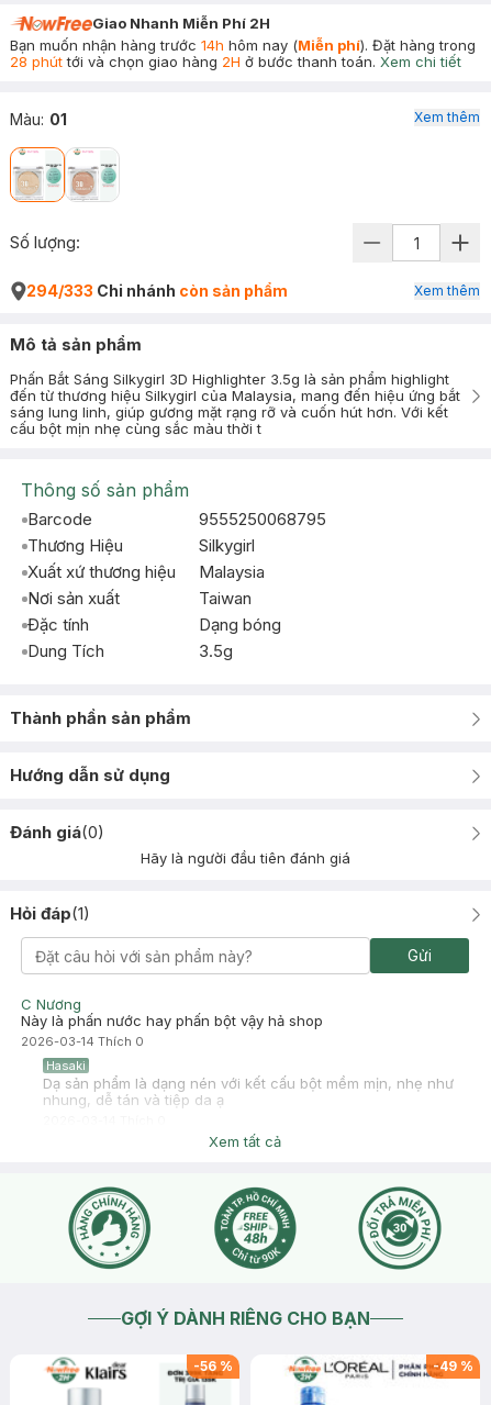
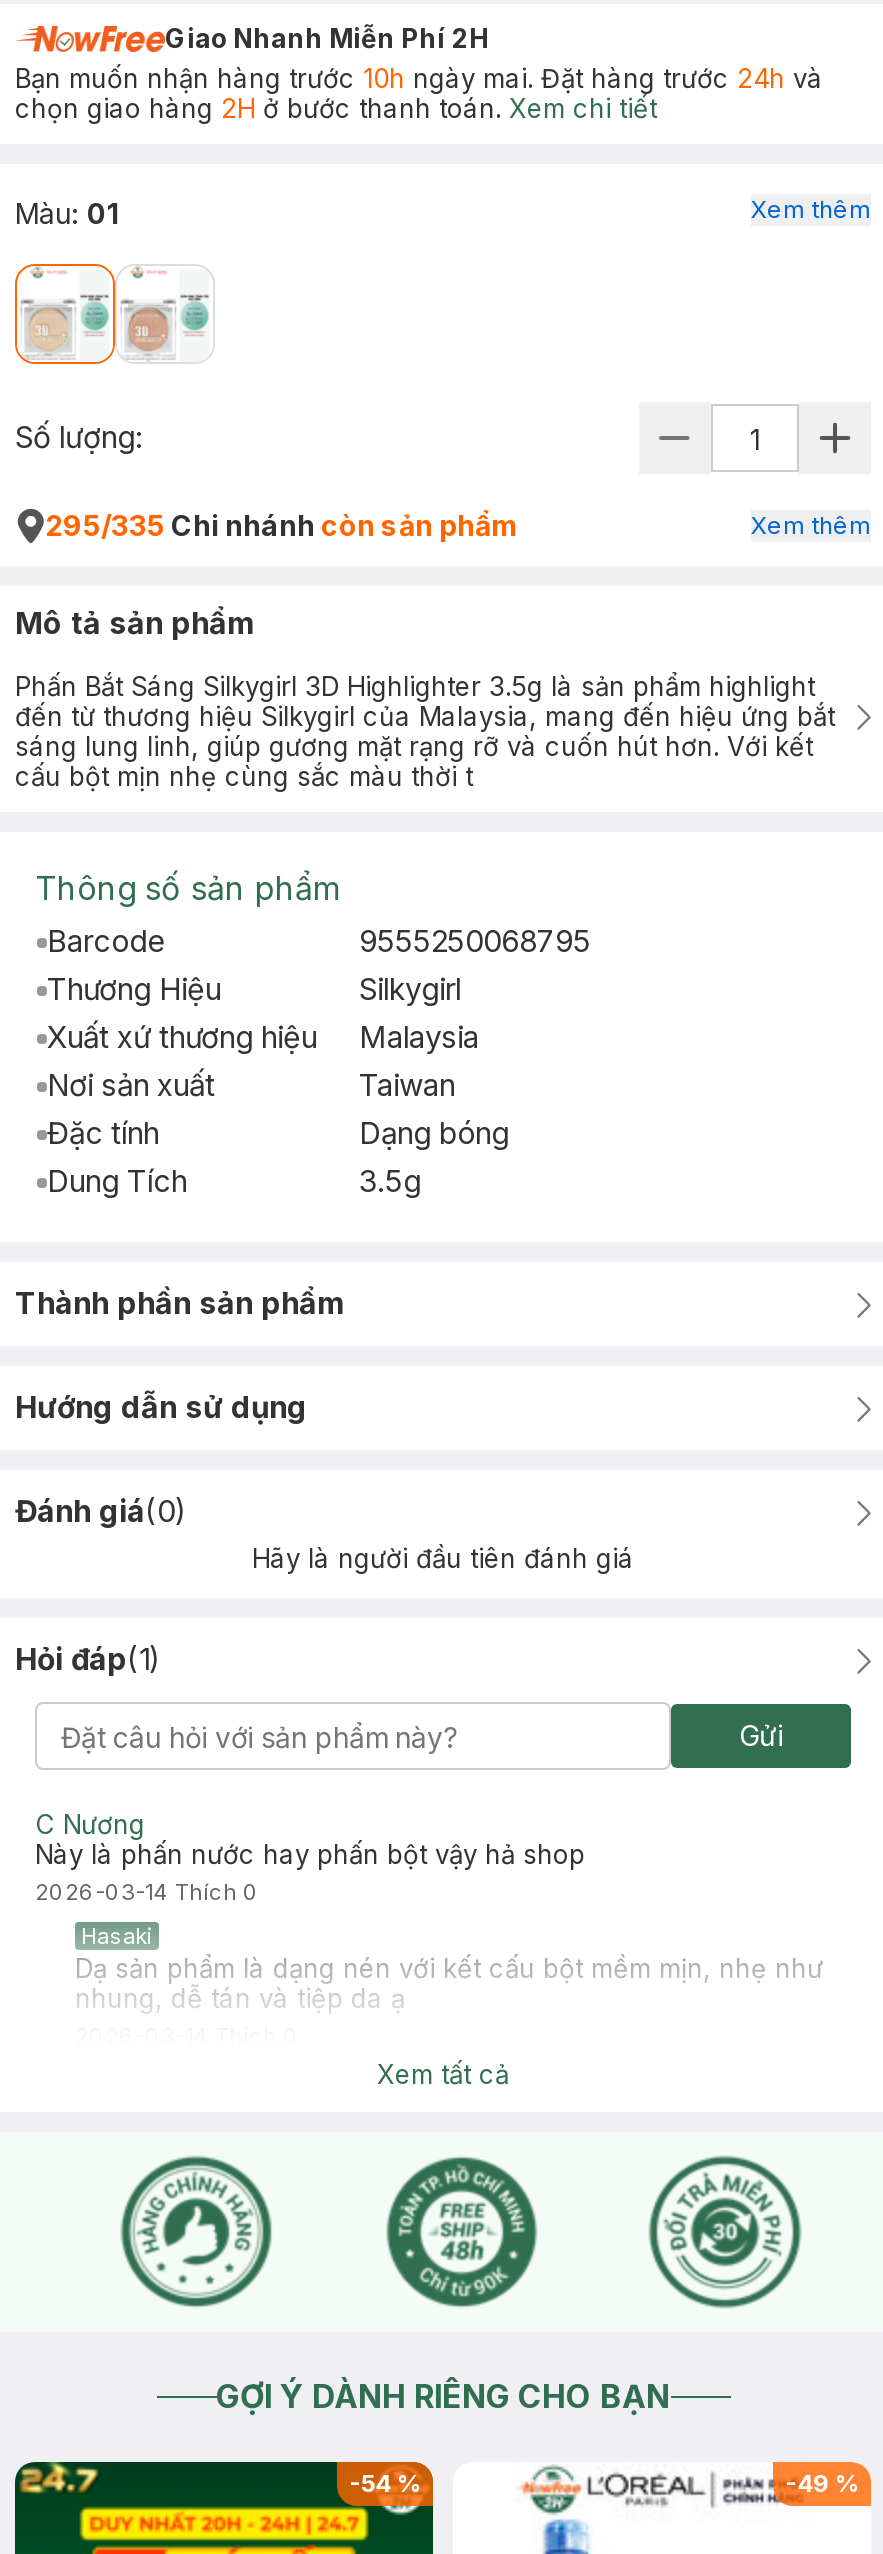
- Bạn muốn nhận hàng trước 14h hôm nay (Miễn phí). Đặt hàng trong
- 28 phút tới và chọn giao hàng 2H ở bước thanh toán. Xem chi tiết
+ Bạn muốn nhận hàng trước 10h ngày mai. Đặt hàng trước 24h và
+ chọn giao hàng 2H ở bước thanh toán. Xem chi tiết

- 294/333 Chi nhánh còn sản phẩm
+ 295/335 Chi nhánh còn sản phẩm

- -56%
+ -54%
